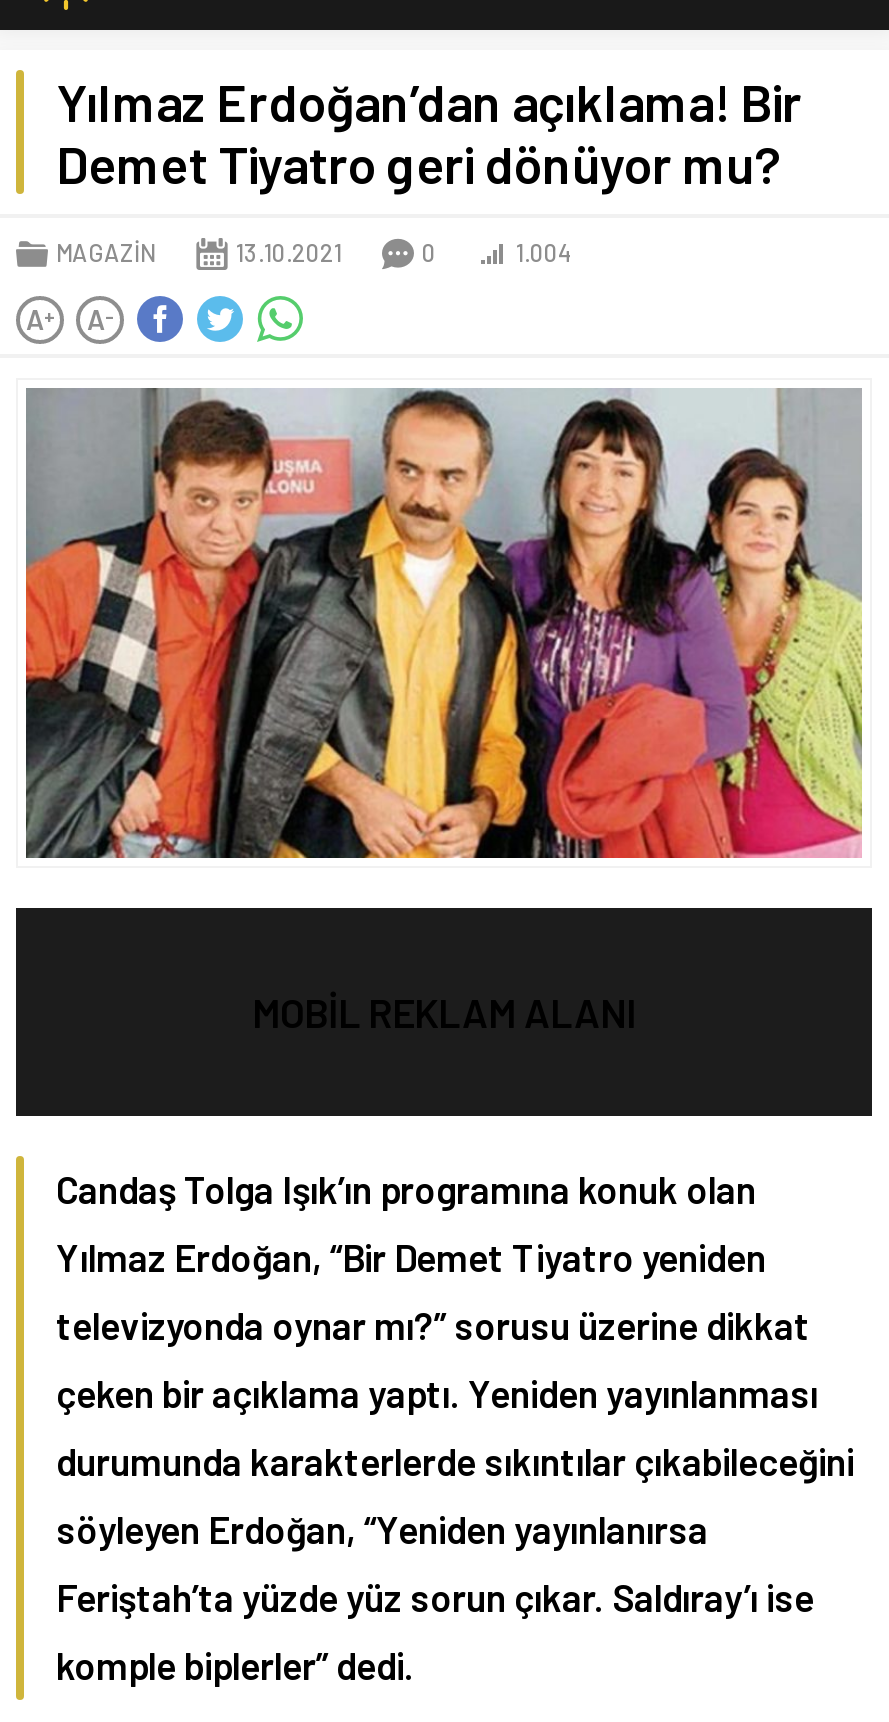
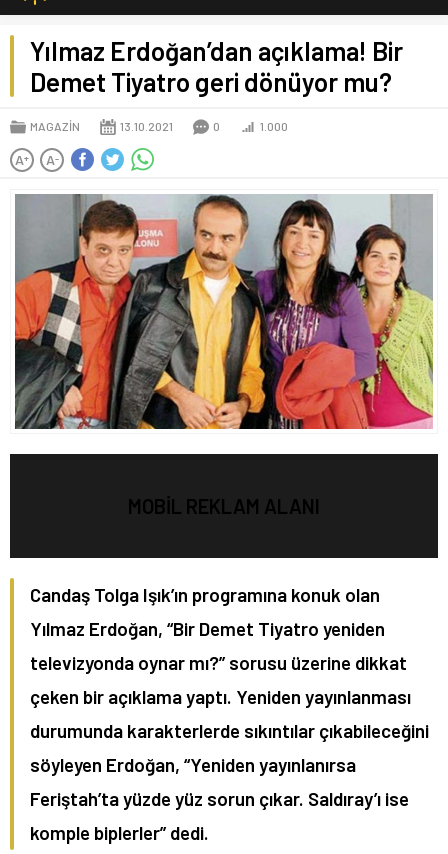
- 1.004
+ 1.000
